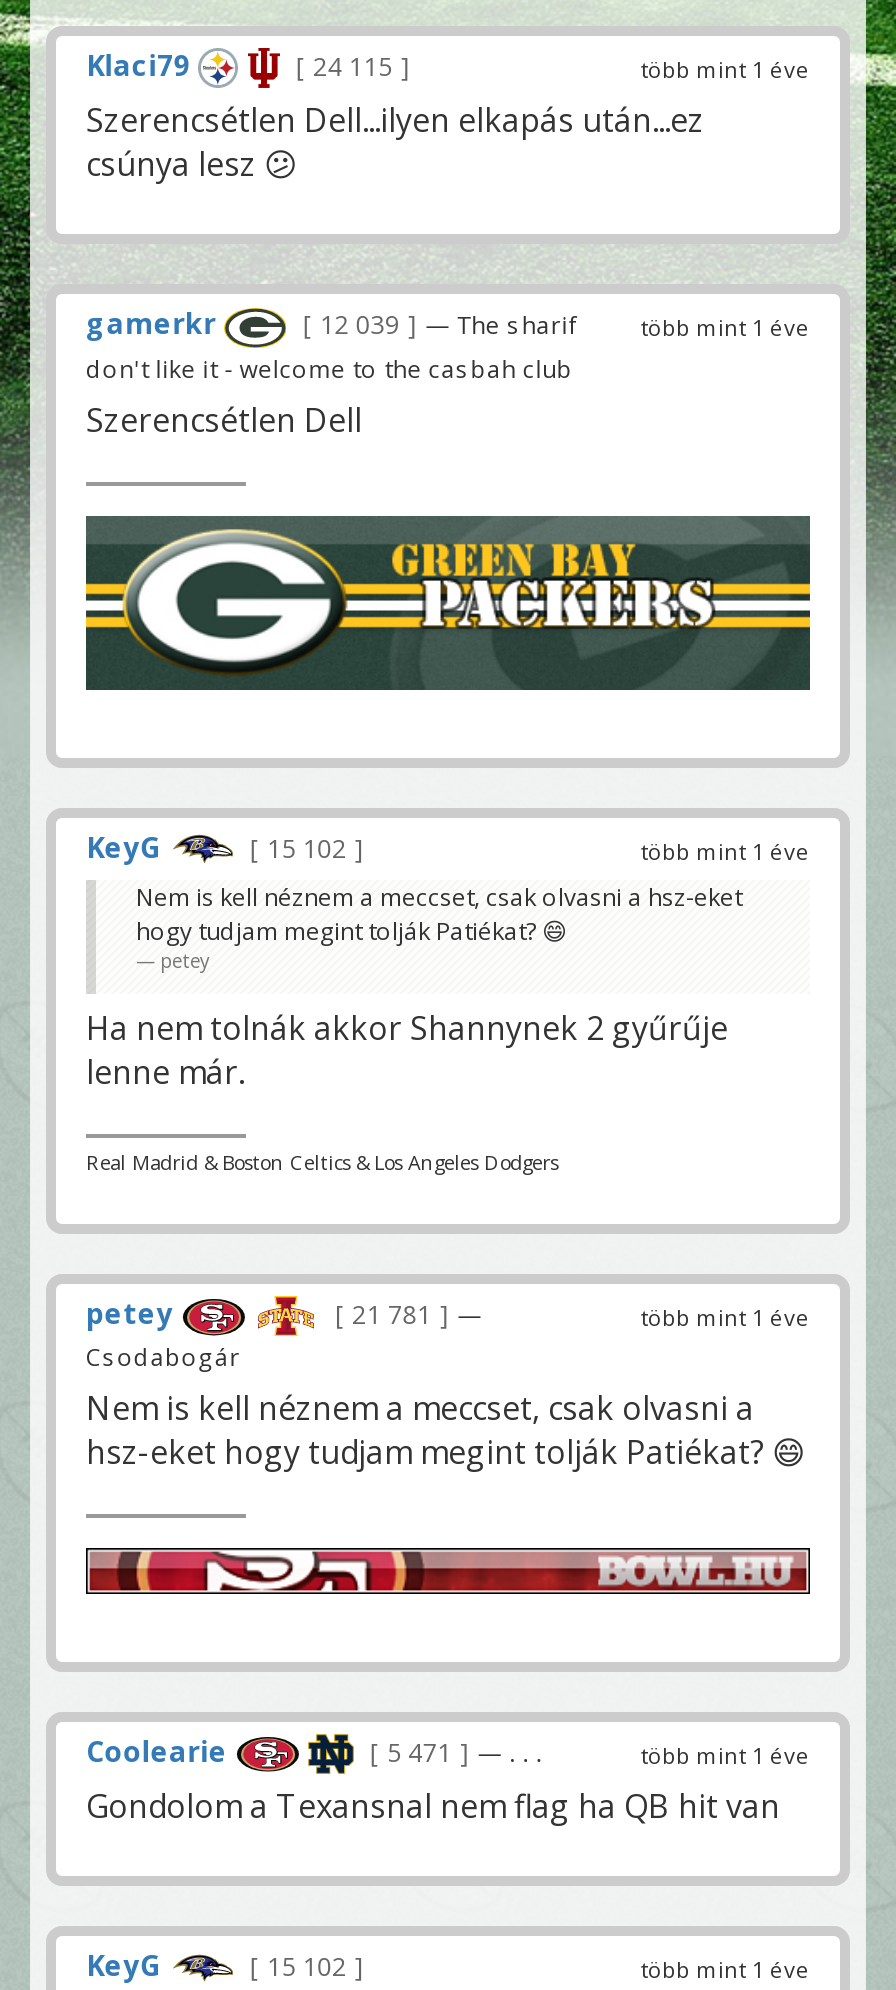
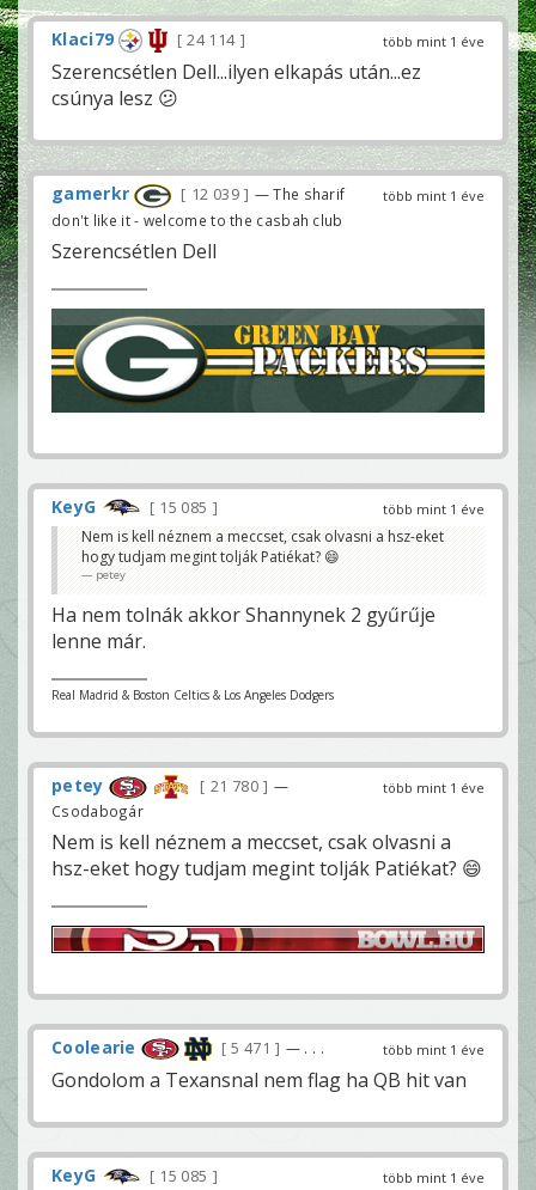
- 24 115
+ 24 114

- 15 102
+ 15 085

- 21 781
+ 21 780

- 15 102
+ 15 085
